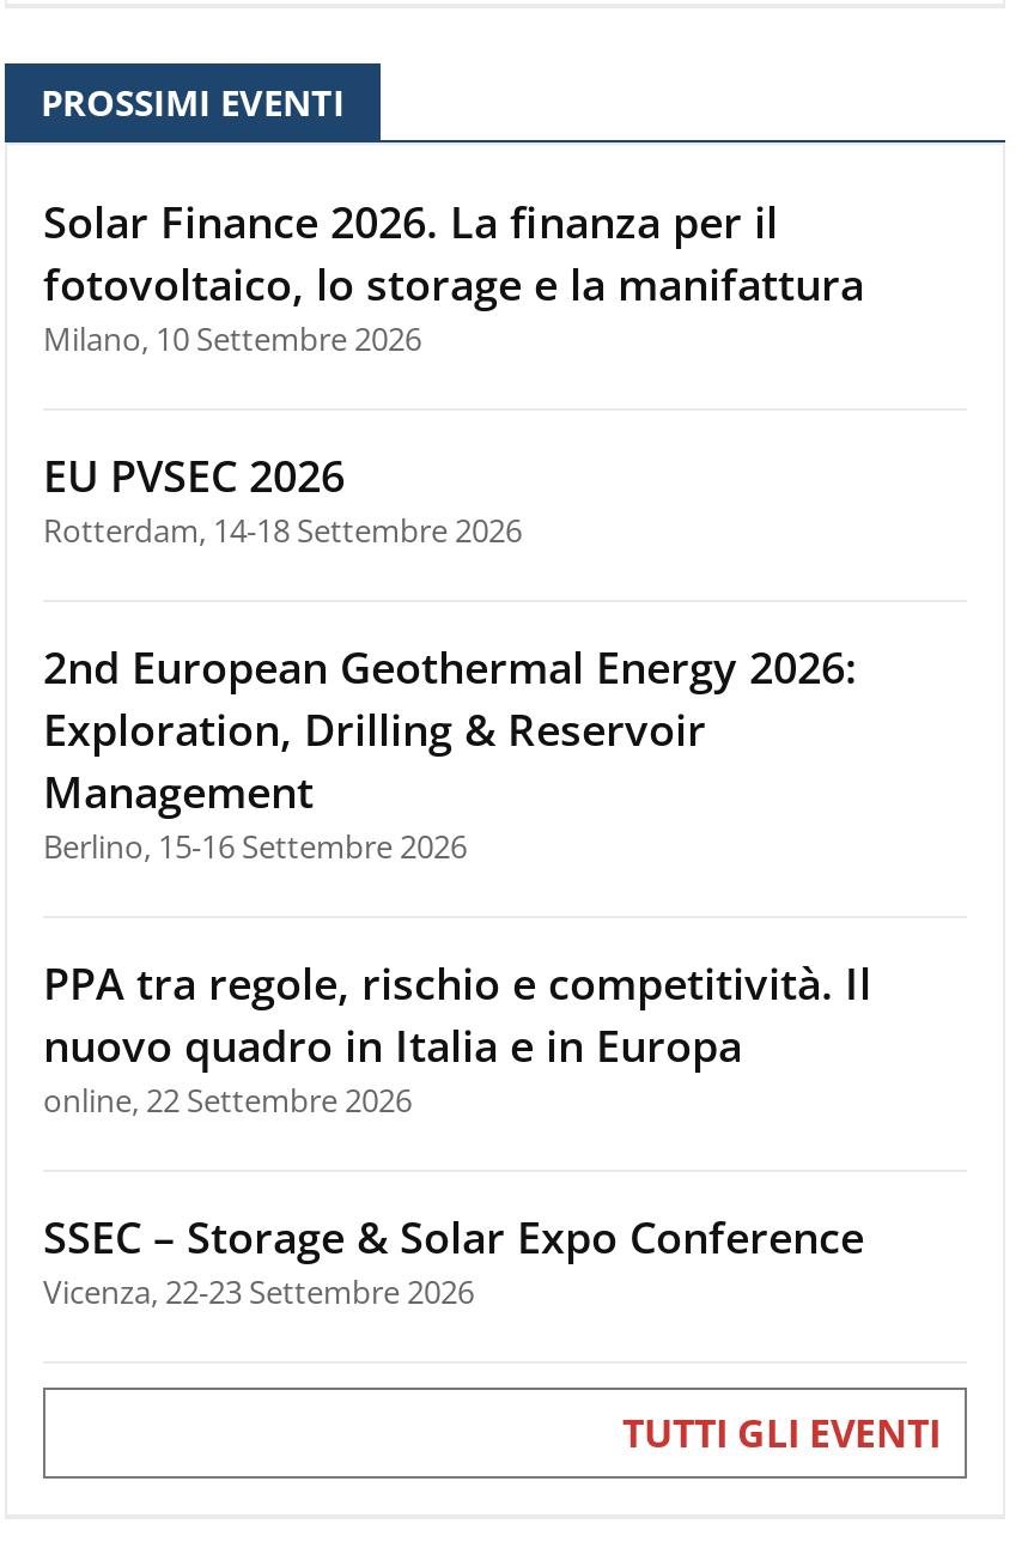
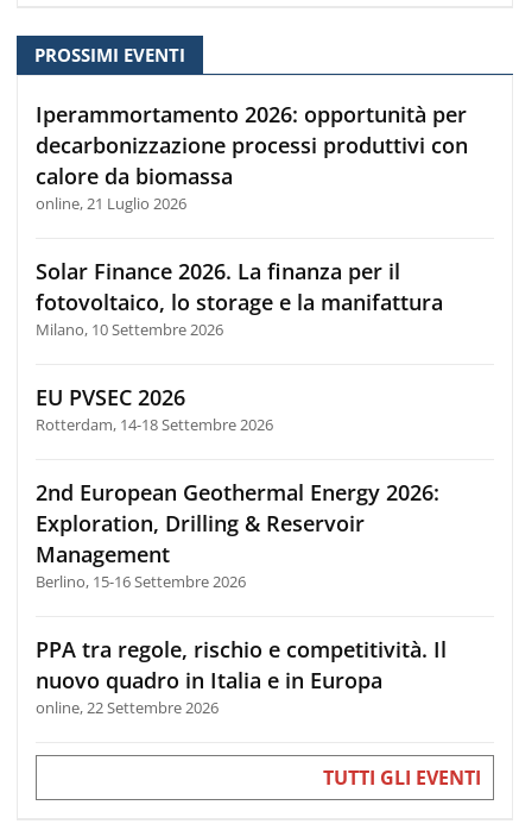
+ Iperammortamento 2026: opportunità per
+ decarbonizzazione processi produttivi con
+ calore da biomassa
+ online, 21 Luglio 2026

moved down: Solar Finance 2026. La finanza per il | fotovoltaico, lo storage e la manifattura | Milano, 10 Settembre 2026 | ... | nuovo quadro in Italia e in Europa | online, 22 Settembre 2026

- SSEC – Storage & Solar Expo Conference
- Vicenza, 22-23 Settembre 2026
